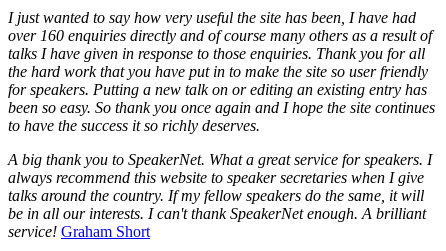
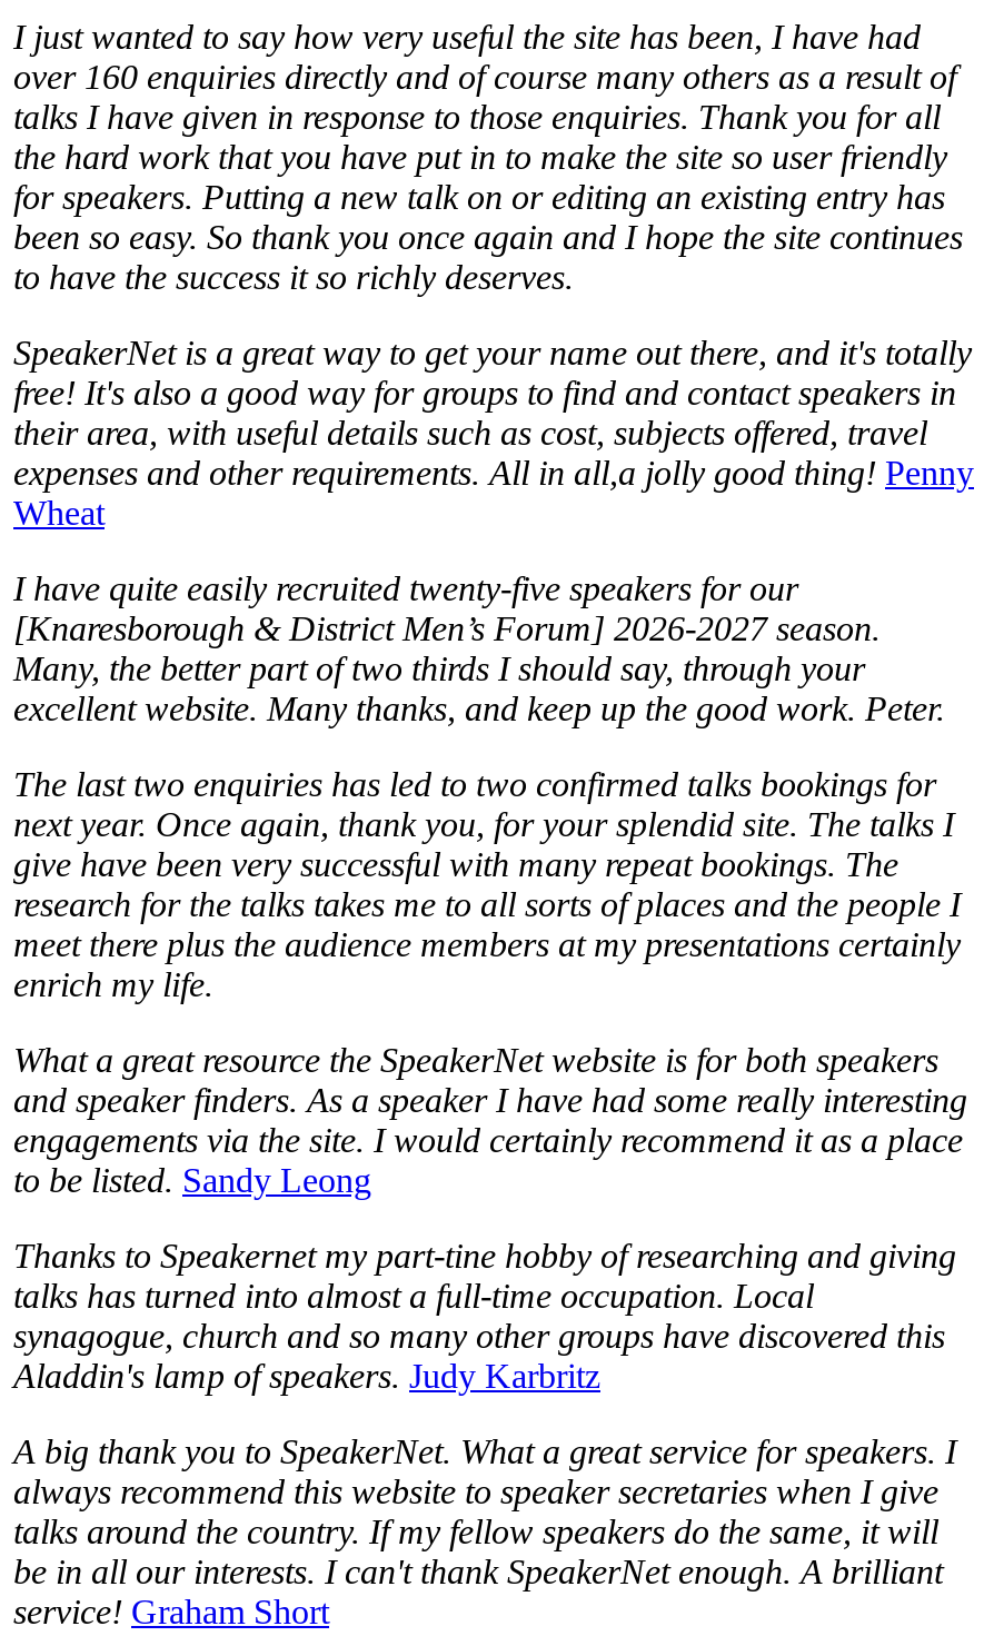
+ SpeakerNet is a great way to get your name out there, and it's totally
+ free! It's also a good way for groups to find and contact speakers in
+ their area, with useful details such as cost, subjects offered, travel
+ expenses and other requirements. All in all,a jolly good thing! Penny
+ Wheat
+ I have quite easily recruited twenty-five speakers for our
+ [Knaresborough & District Men’s Forum] 2026-2027 season.
+ Many, the better part of two thirds I should say, through your
+ excellent website. Many thanks, and keep up the good work. Peter.
+ The last two enquiries has led to two confirmed talks bookings for
+ next year. Once again, thank you, for your splendid site. The talks I
+ give have been very successful with many repeat bookings. The
+ research for the talks takes me to all sorts of places and the people I
+ meet there plus the audience members at my presentations certainly
+ enrich my life.
+ What a great resource the SpeakerNet website is for both speakers
+ and speaker finders. As a speaker I have had some really interesting
+ engagements via the site. I would certainly recommend it as a place
+ to be listed. Sandy Leong
+ Thanks to Speakernet my part-tine hobby of researching and giving
+ talks has turned into almost a full-time occupation. Local
+ synagogue, church and so many other groups have discovered this
+ Aladdin's lamp of speakers. Judy Karbritz
